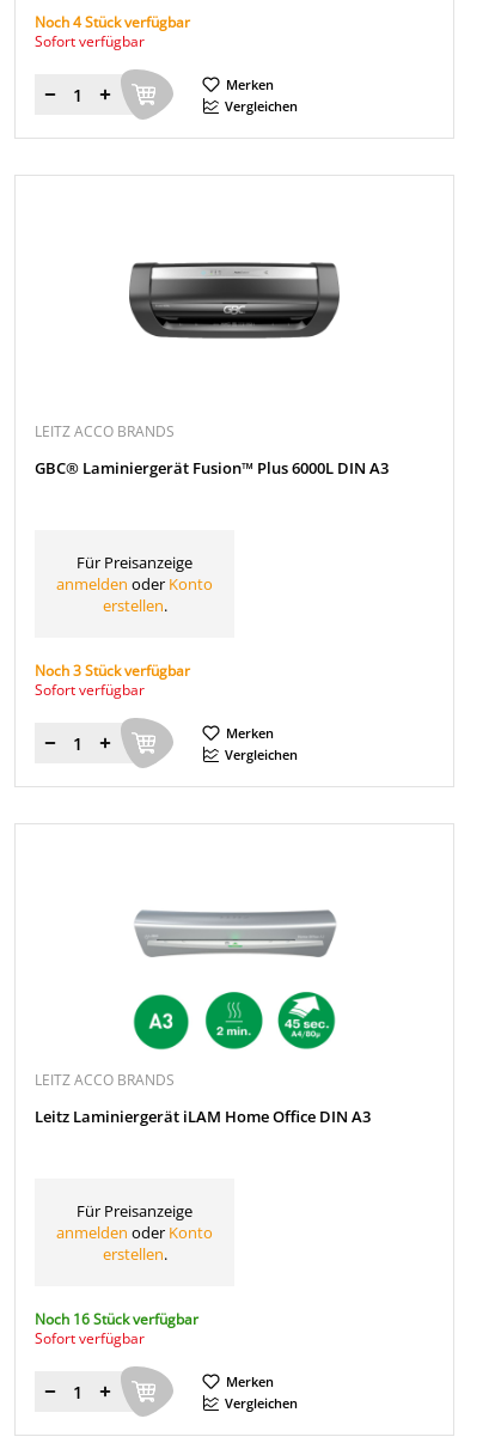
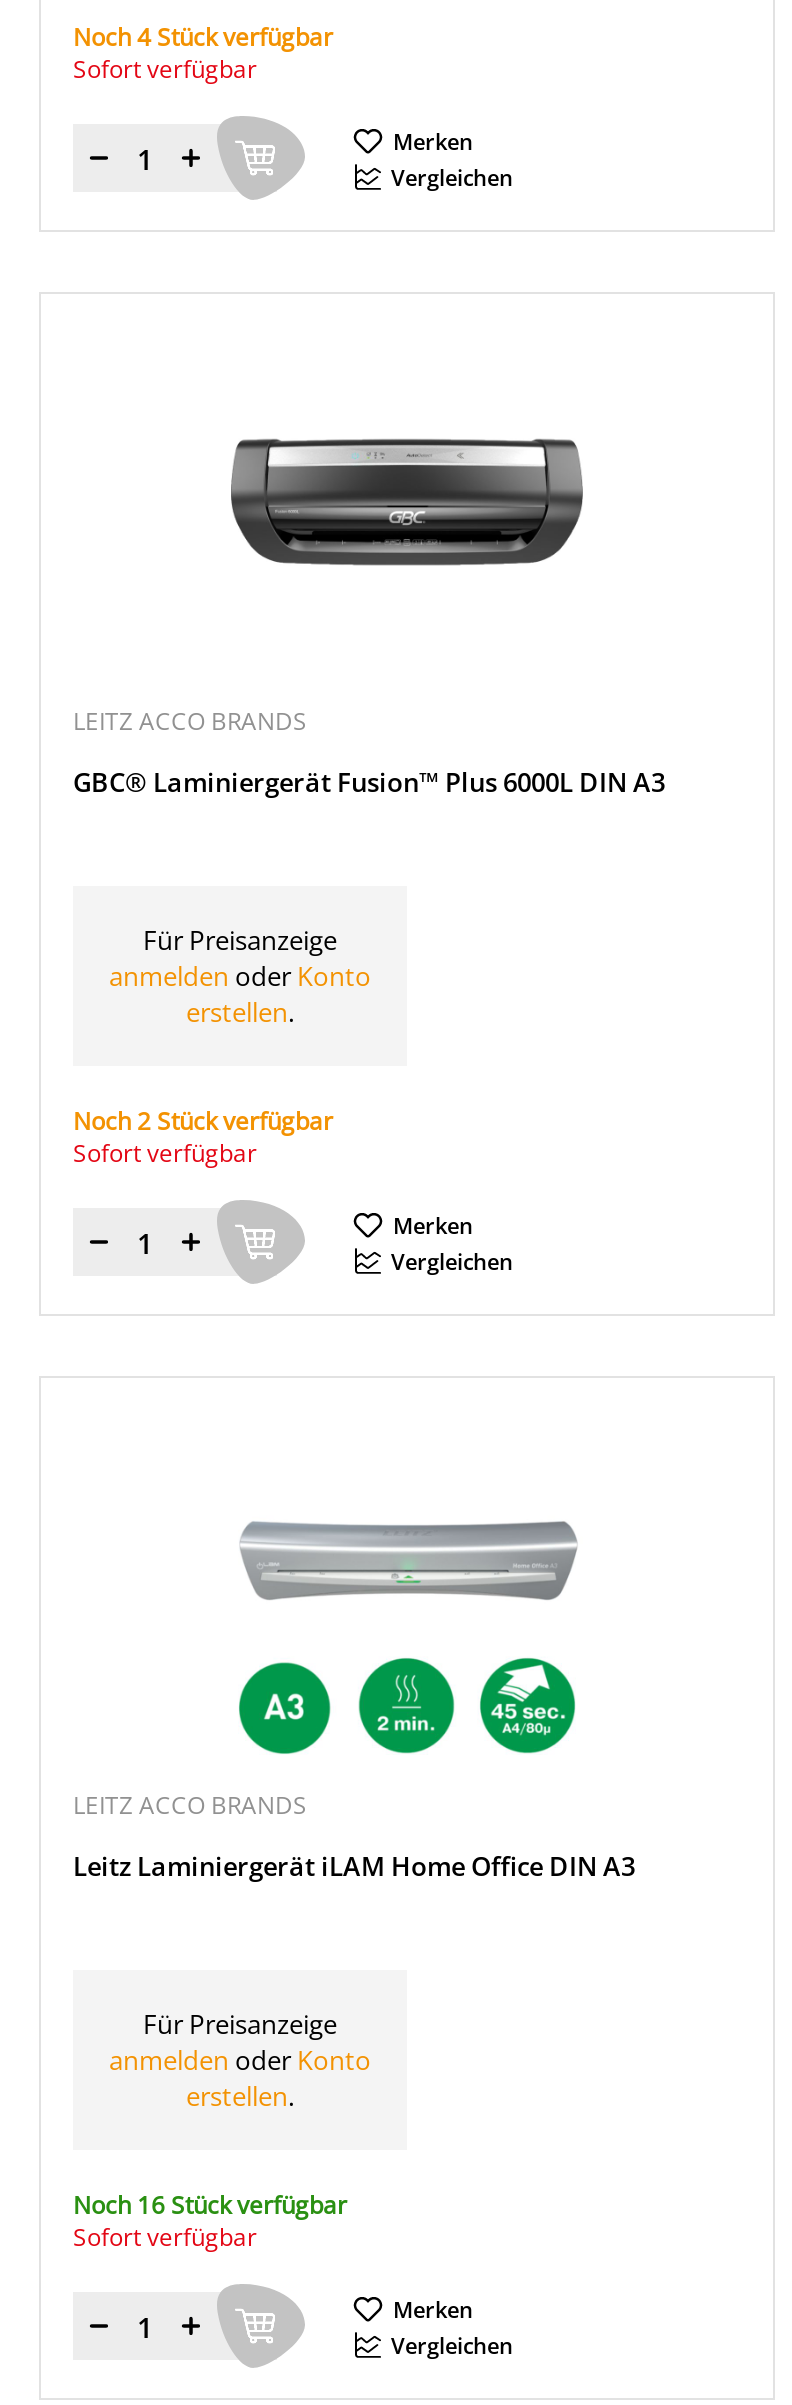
- Noch 3 Stück verfügbar
+ Noch 2 Stück verfügbar
